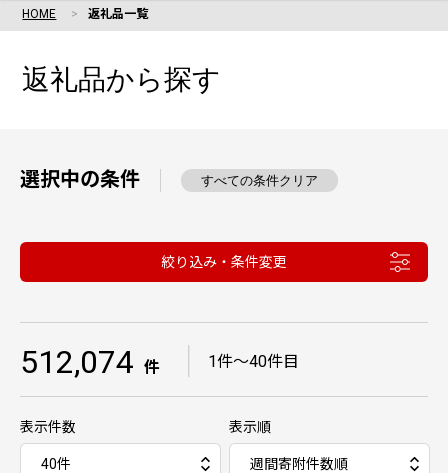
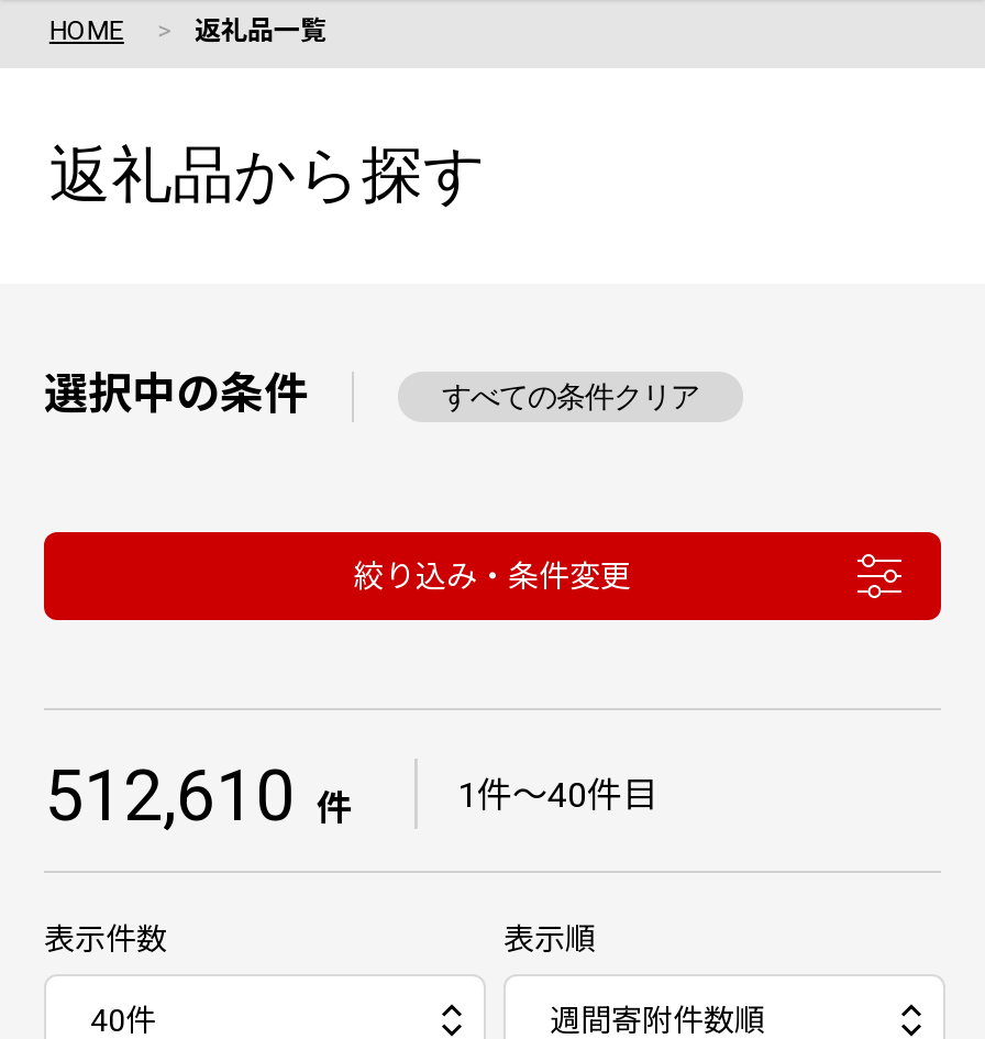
- 512,074 件 ｜ 1件〜40件目
+ 512,610 件 ｜ 1件〜40件目
